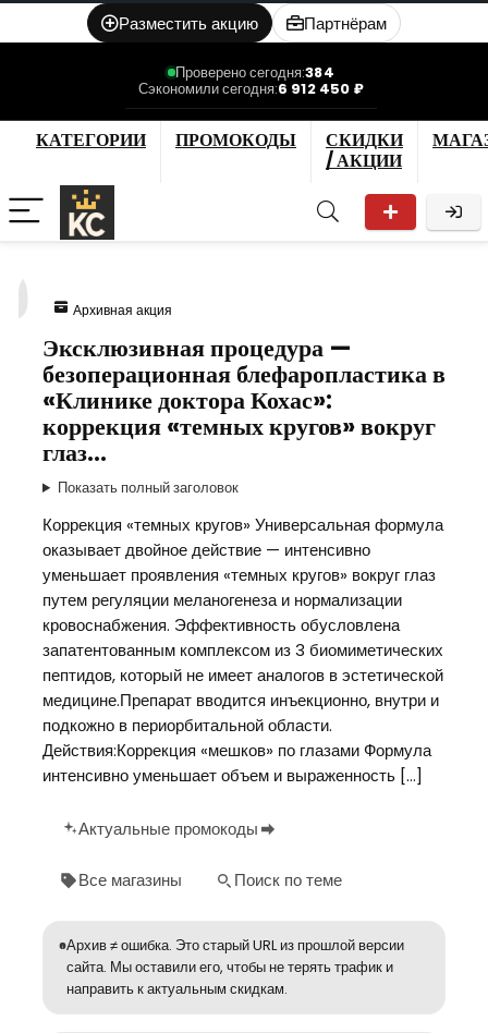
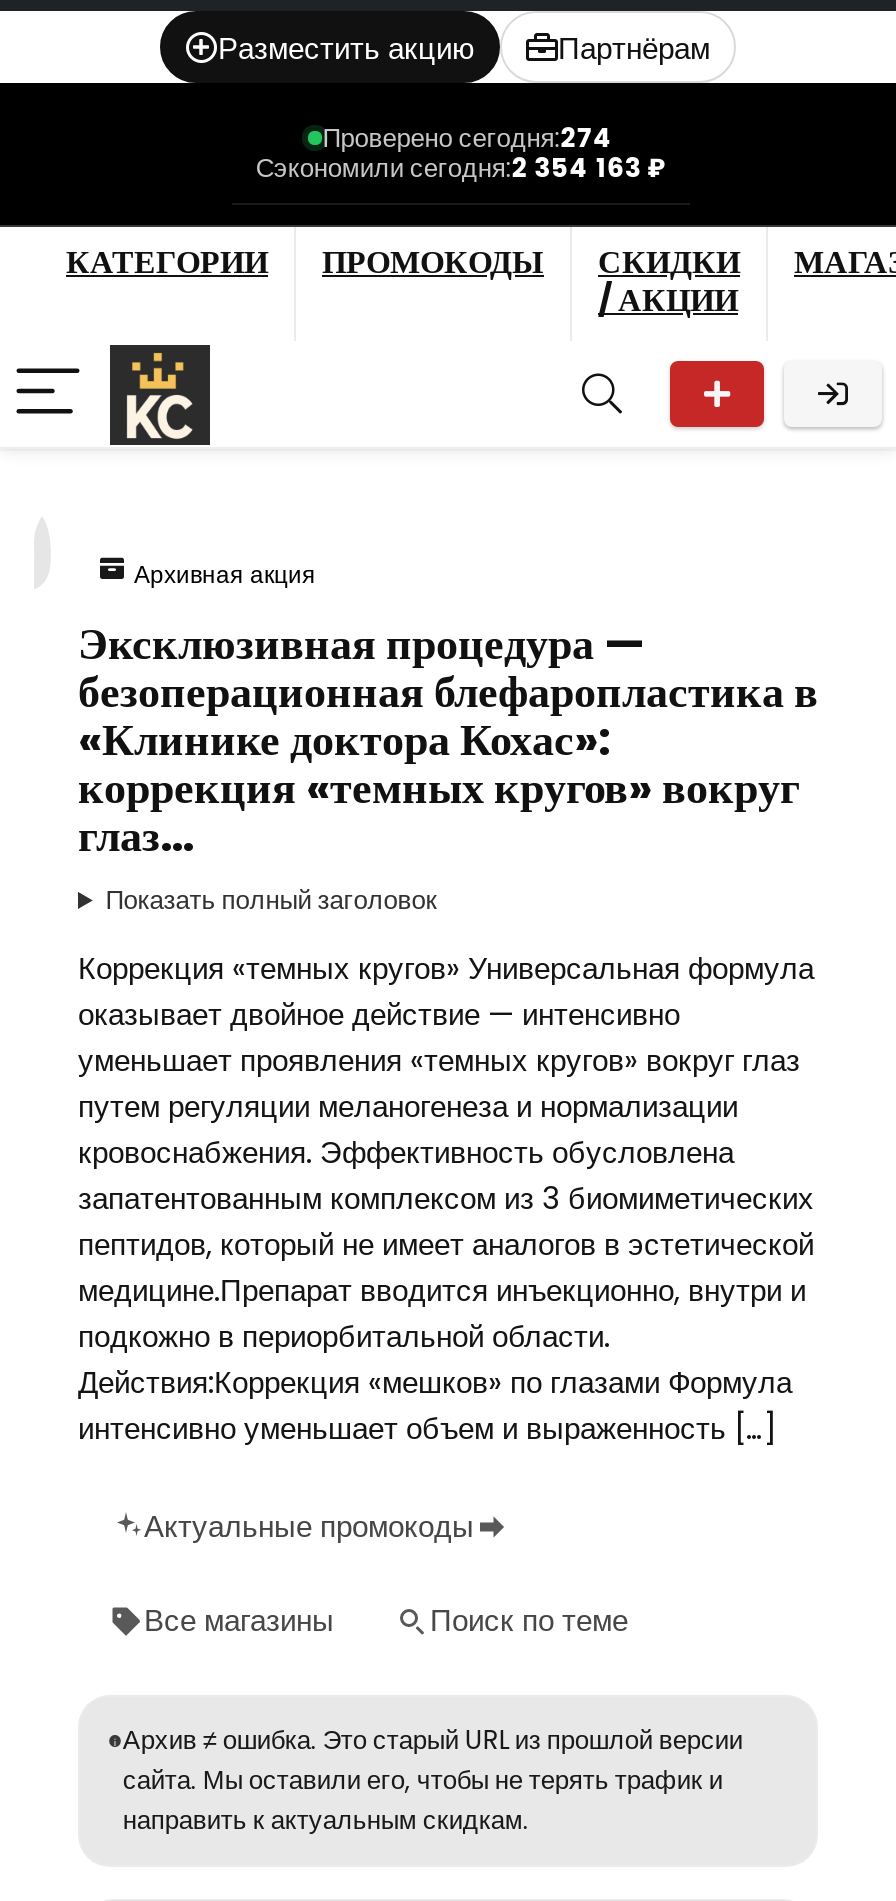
- Проверено сегодня:384
+ Проверено сегодня:274

- Сэкономили сегодня:6 912 450 ₽
+ Сэкономили сегодня:2 354 163 ₽
